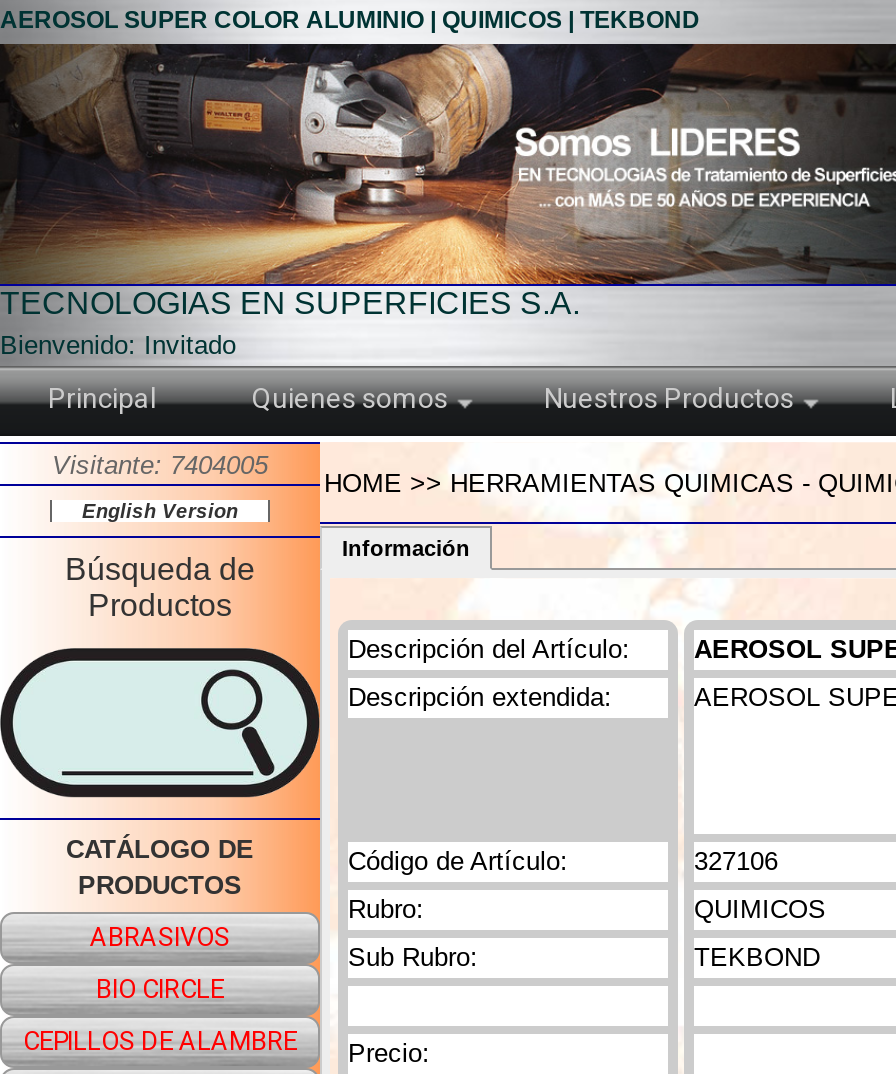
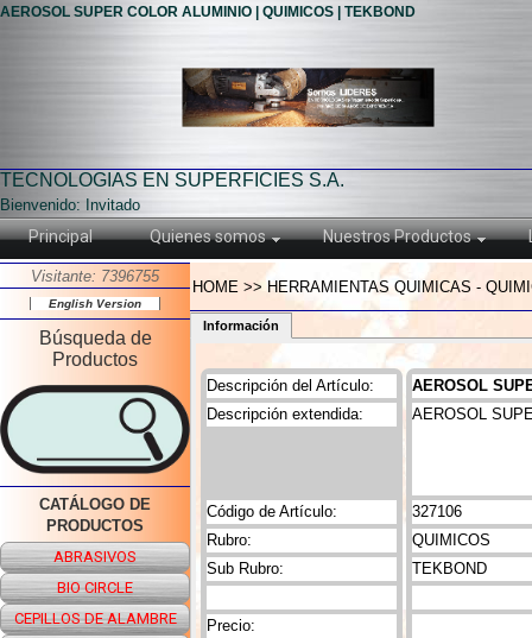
- [image]
+ [image]

- Visitante: 7404005
+ Visitante: 7396755
